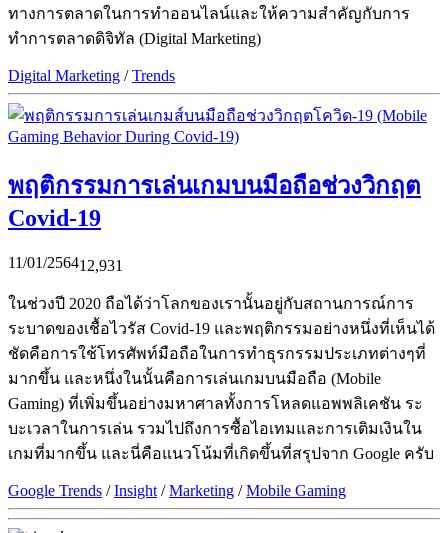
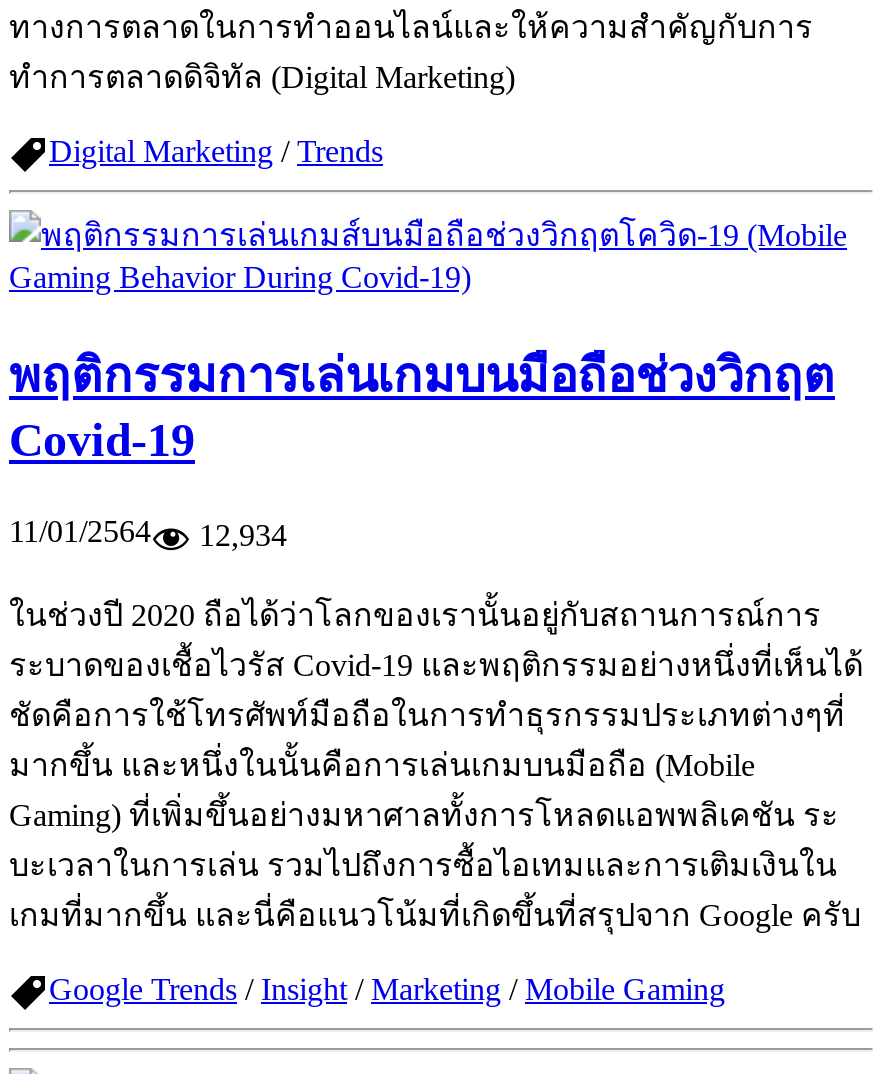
- 11/01/256412,931
+ 11/01/2564
+ 12,934
